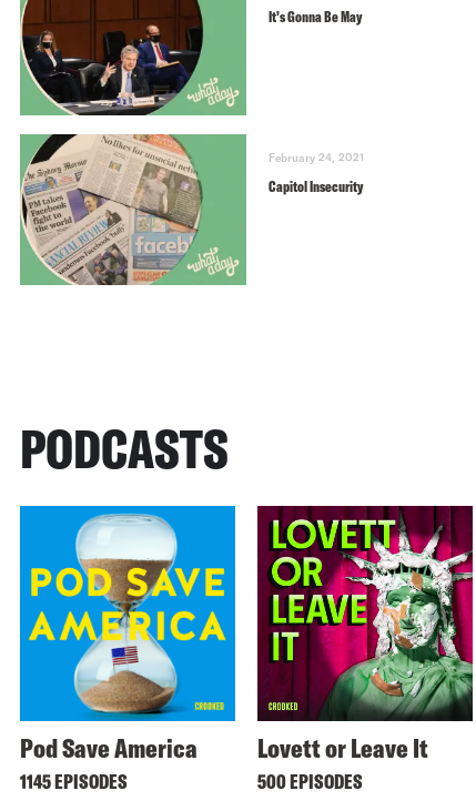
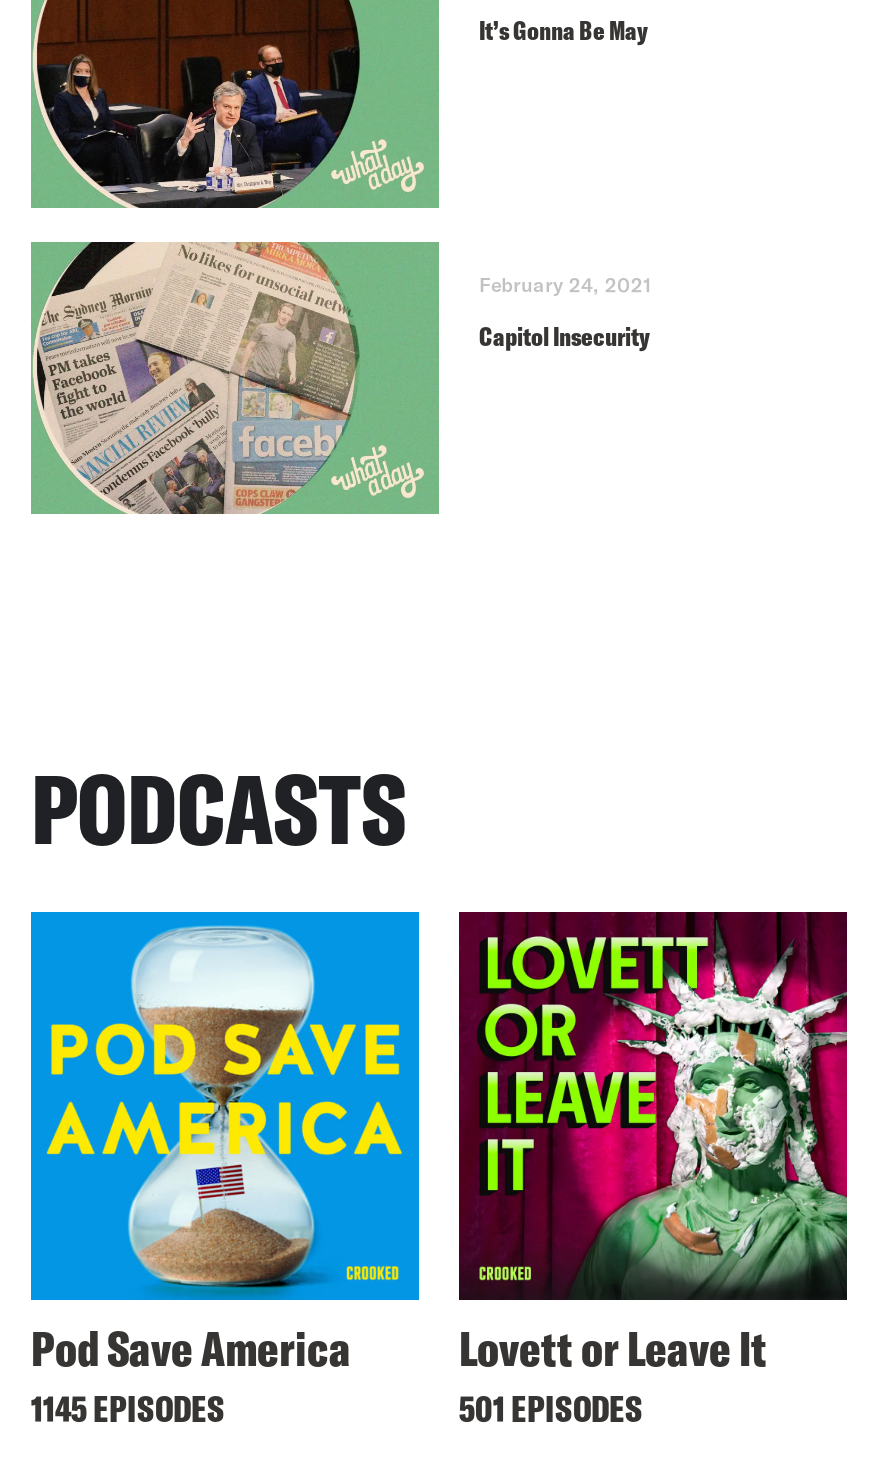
- 500 EPISODES
+ 501 EPISODES
